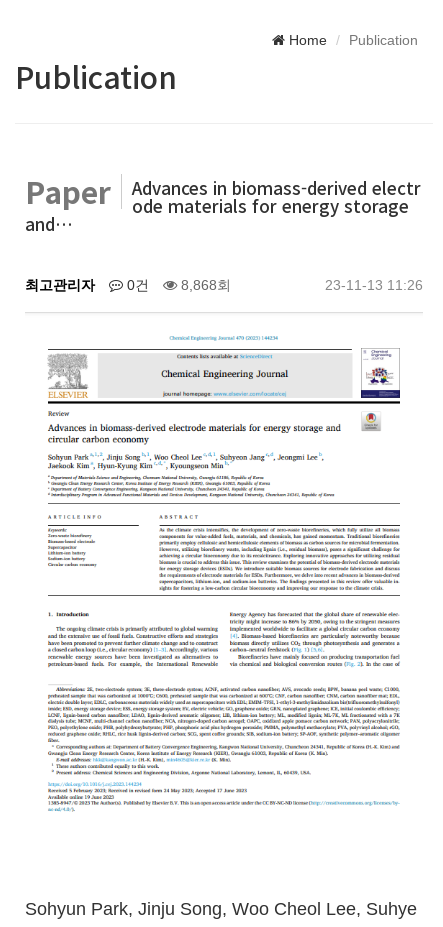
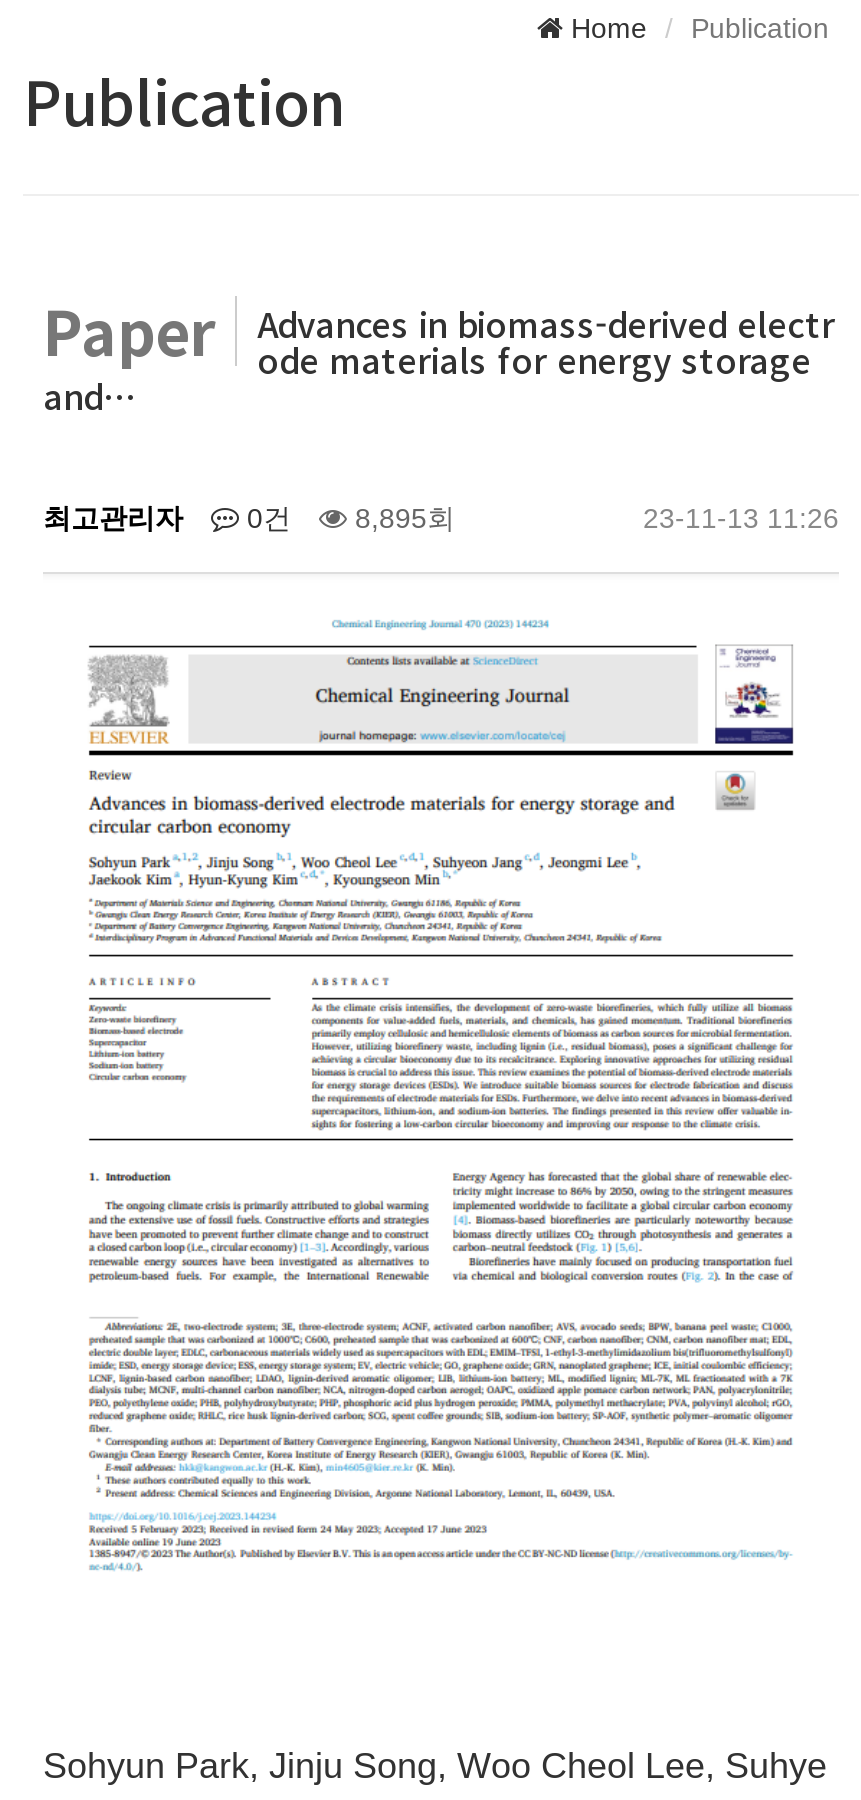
- 최고관리자 0건 8,868회
+ 최고관리자 0건 8,895회
